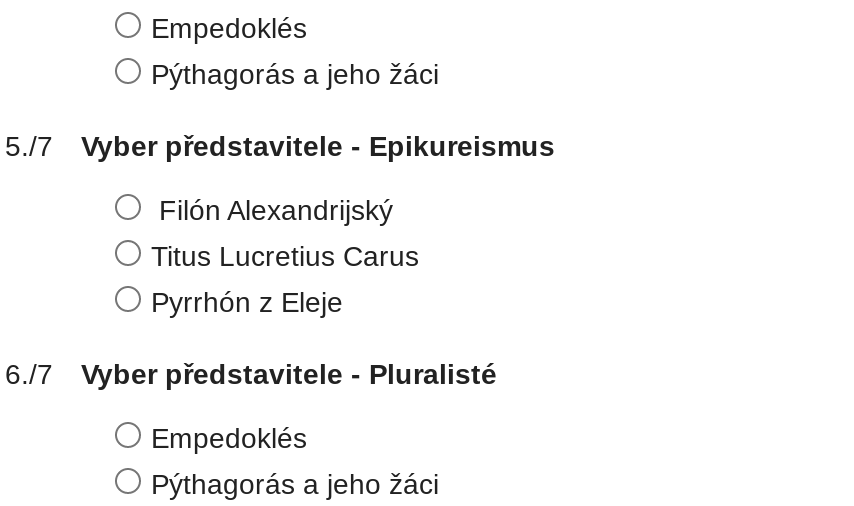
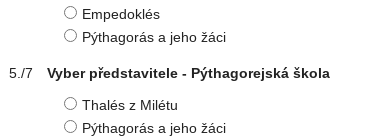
- Vyber představitele - Epikureismus
- Filón Alexandrijský
- Titus Lucretius Carus
- Pyrrhón z Eleje
- Vyber představitele - Pluralisté
- Empedoklés
+ Vyber představitele - Pýthagorejská škola
+ Thalés z Milétu
